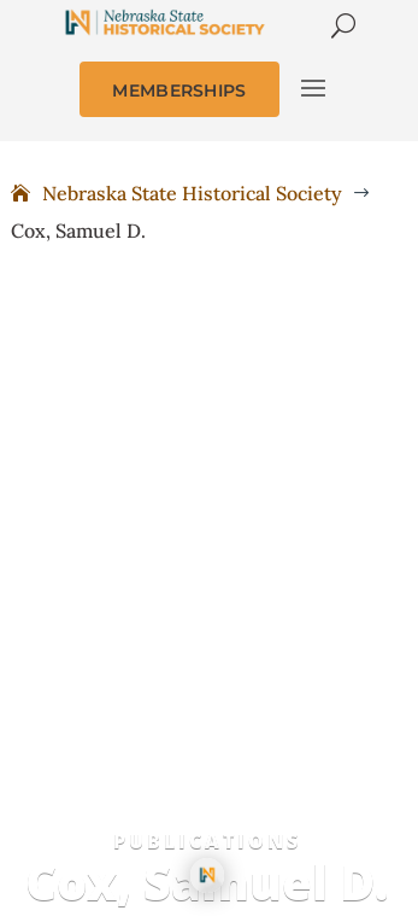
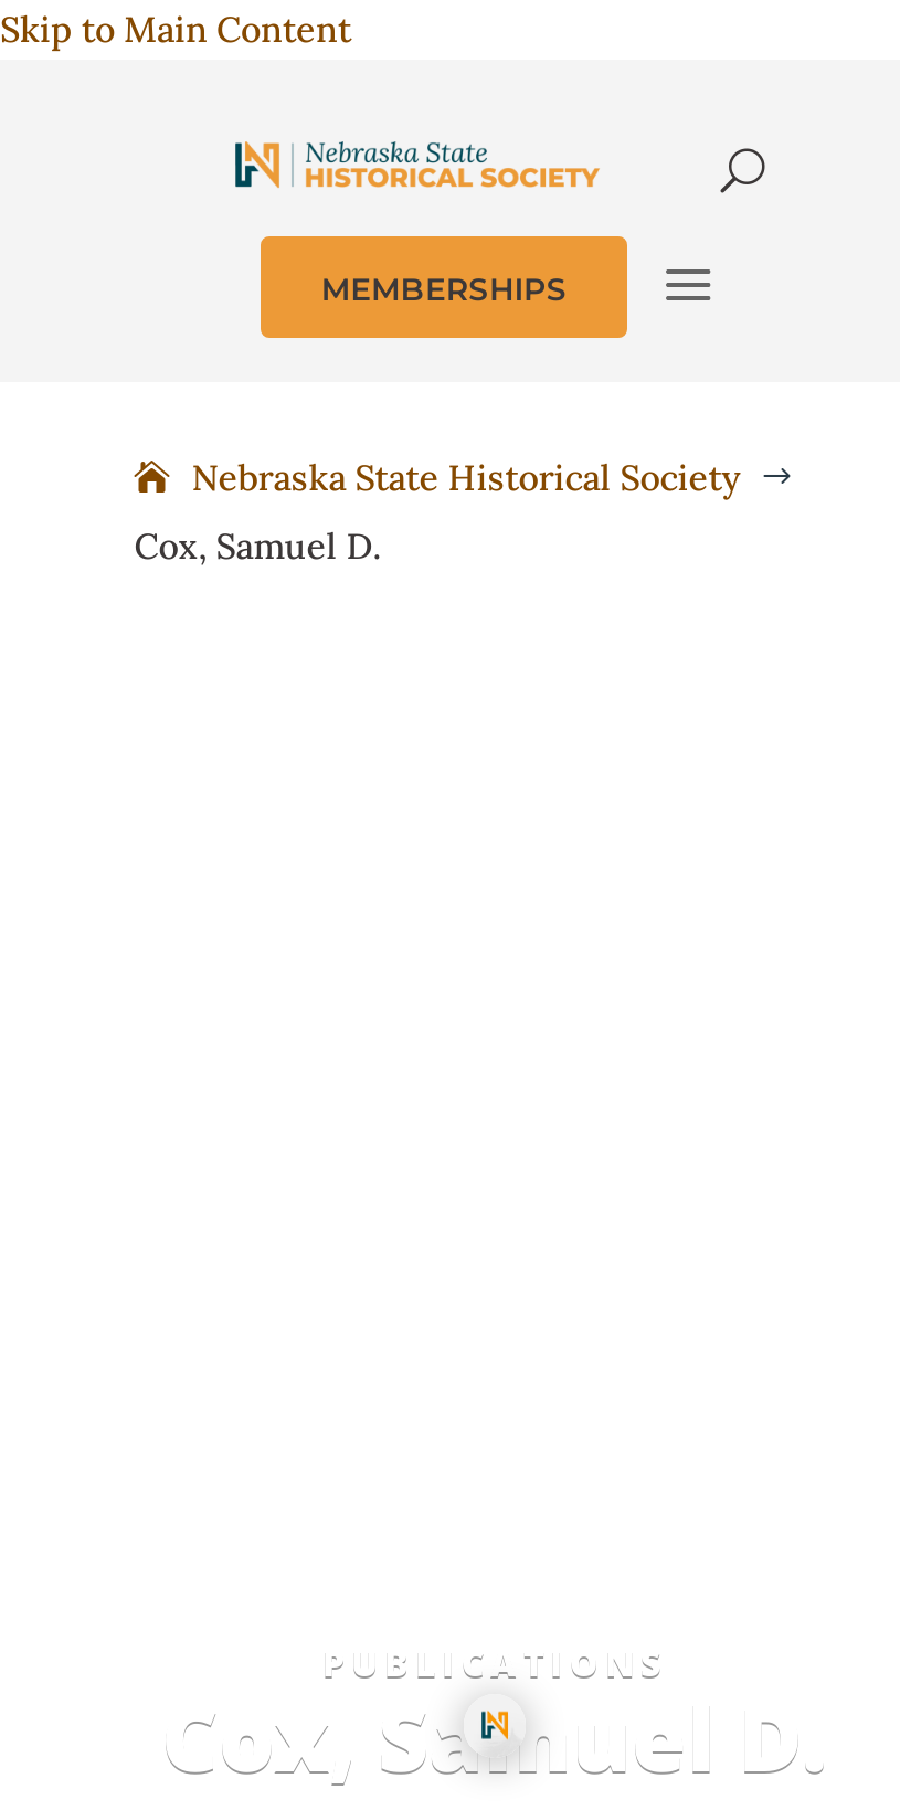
+ Skip to Main Content
